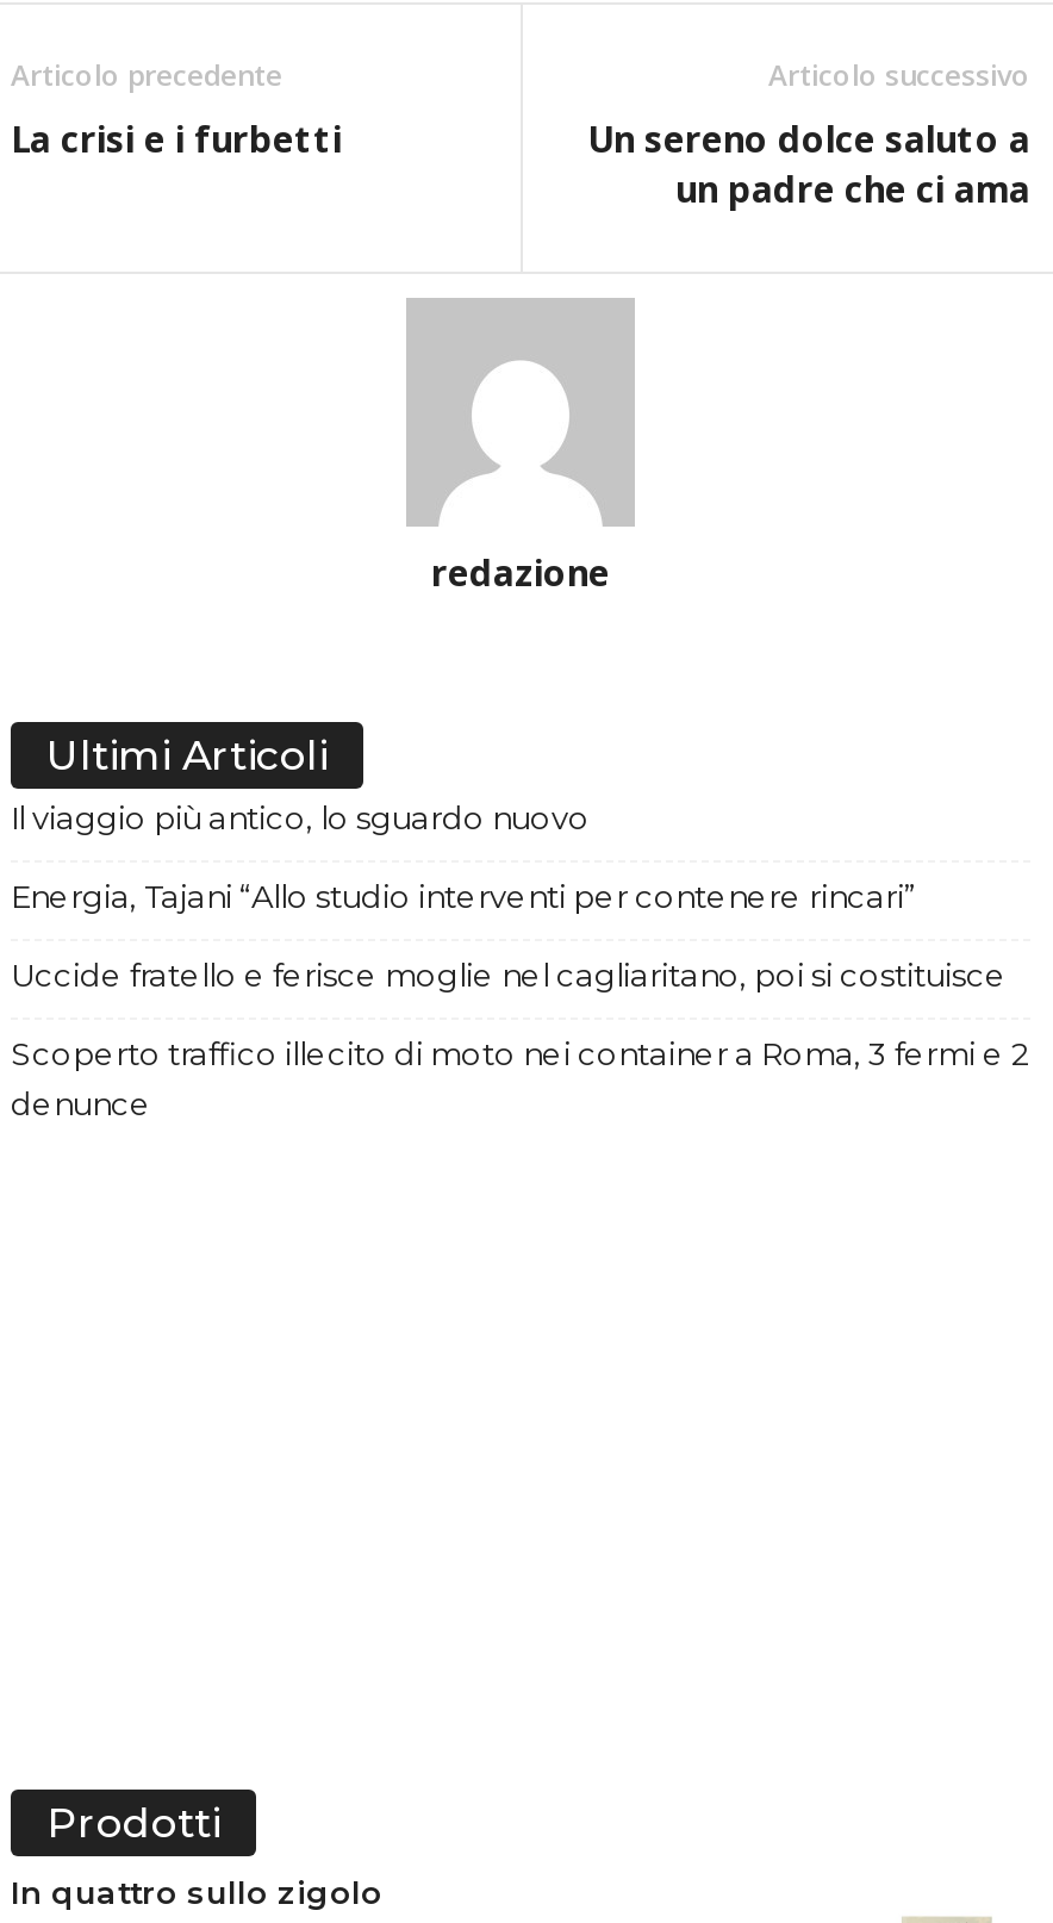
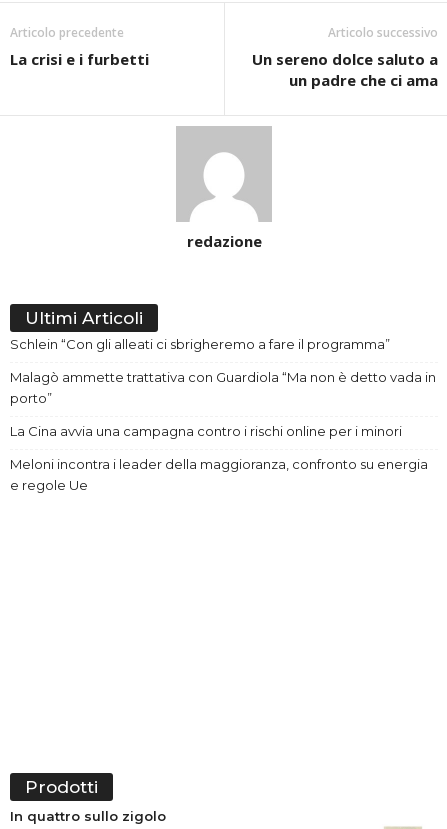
- Il viaggio più antico, lo sguardo nuovo
+ Schlein “Con gli alleati ci sbrigheremo a fare il programma”

- Energia, Tajani “Allo studio interventi per contenere rincari”
+ Malagò ammette trattativa con Guardiola “Ma non è detto vada in
+ porto”

- Uccide fratello e ferisce moglie nel cagliaritano, poi si costituisce
+ La Cina avvia una campagna contro i rischi online per i minori

- Scoperto traffico illecito di moto nei container a Roma, 3 fermi e 2
- denunce
+ Meloni incontra i leader della maggioranza, confronto su energia
+ e regole Ue
